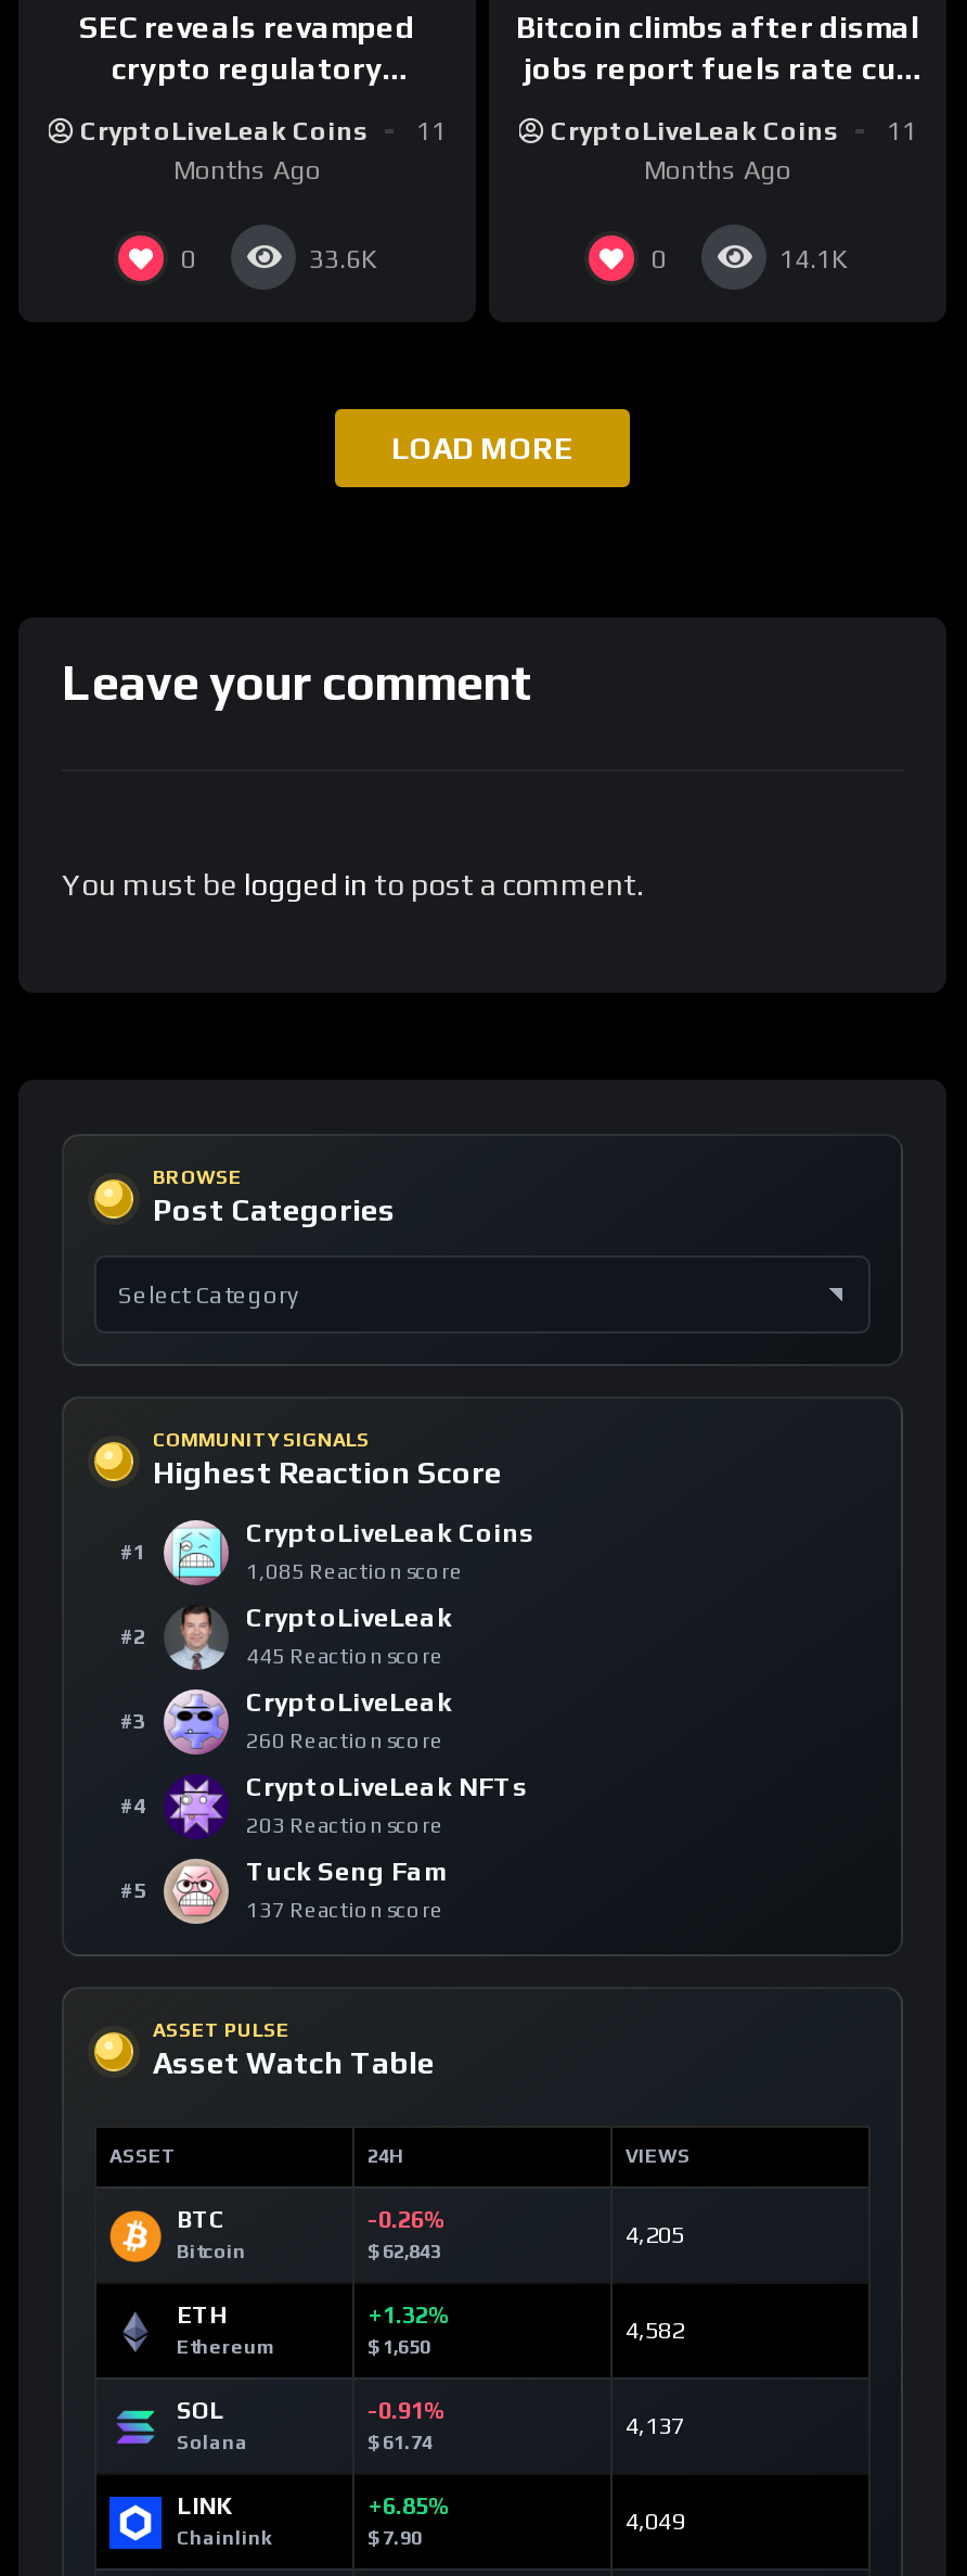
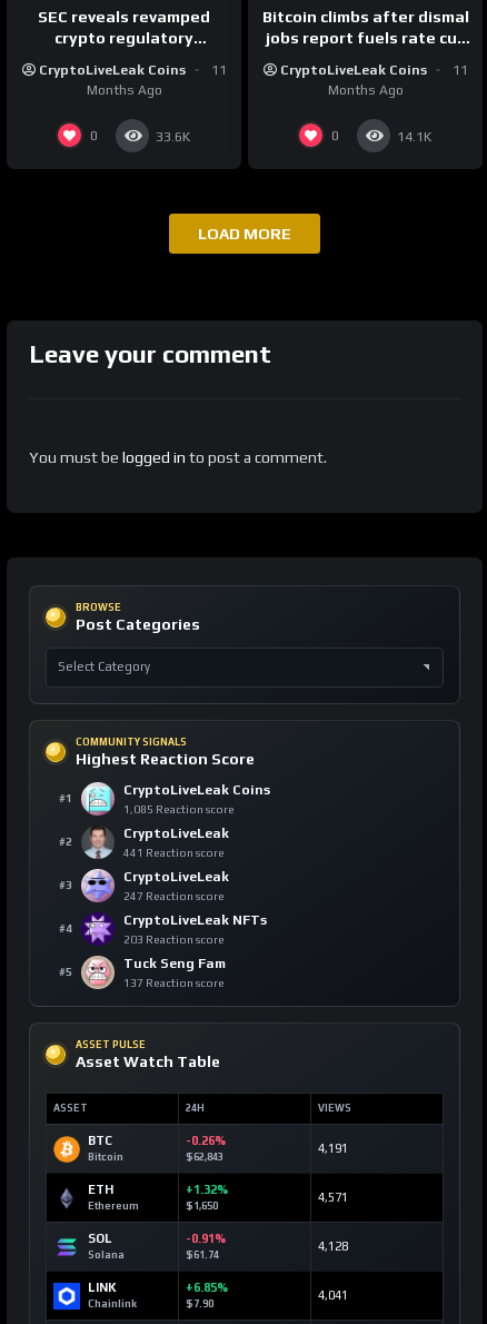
- 445 Reaction score
+ 441 Reaction score

- 260 Reaction score
+ 247 Reaction score

- 4,205
+ 4,191

- 4,582
+ 4,571

- 4,137
+ 4,128

- 4,049
+ 4,041
